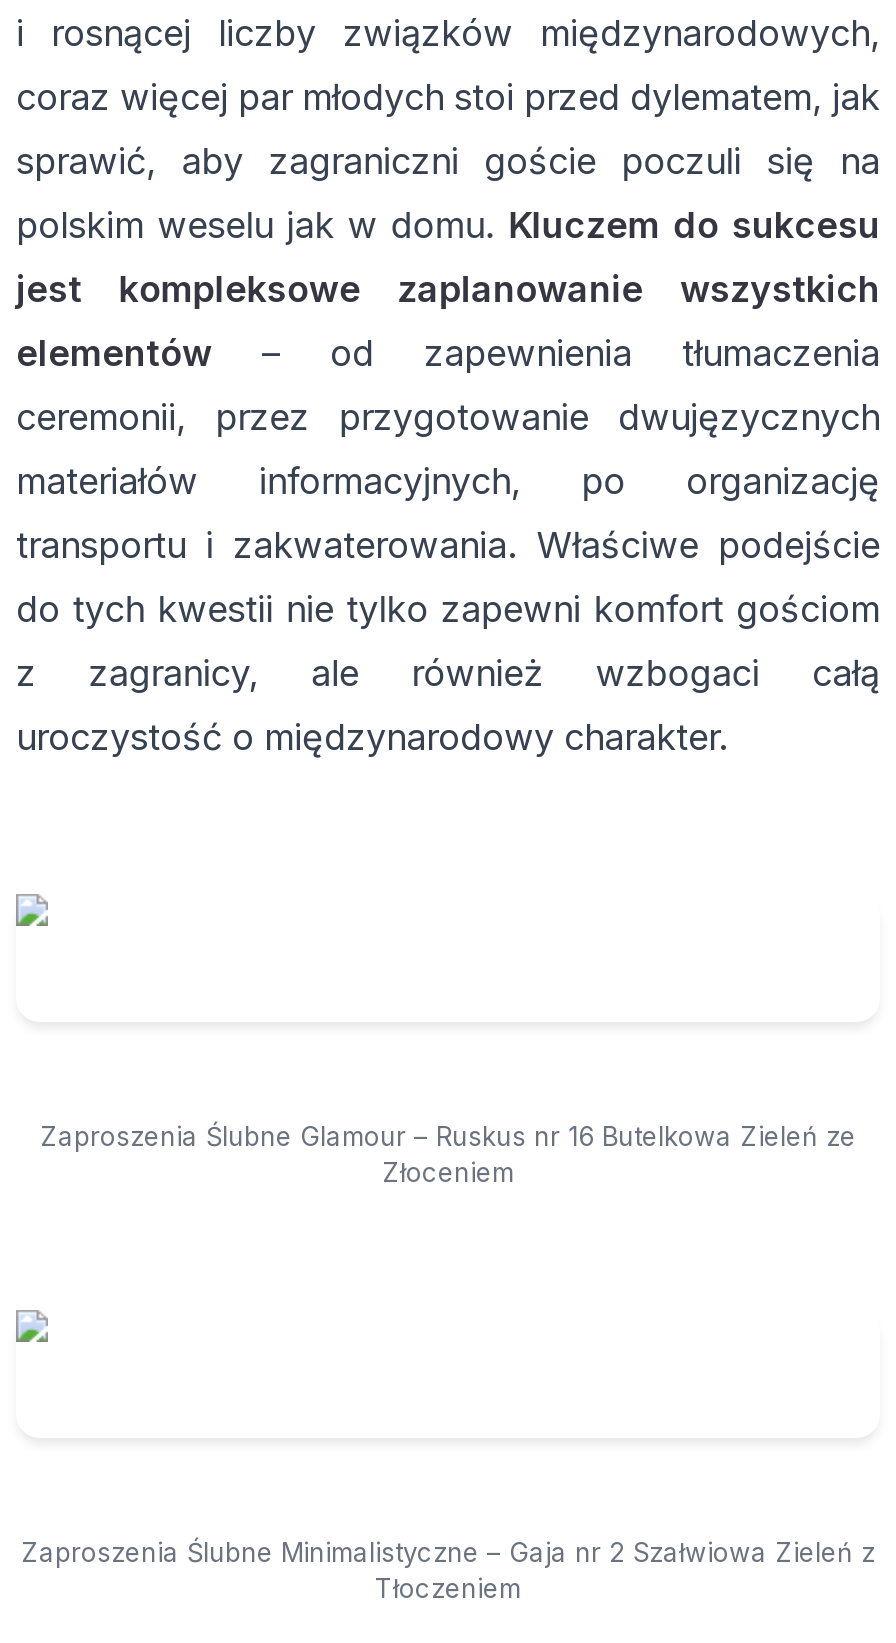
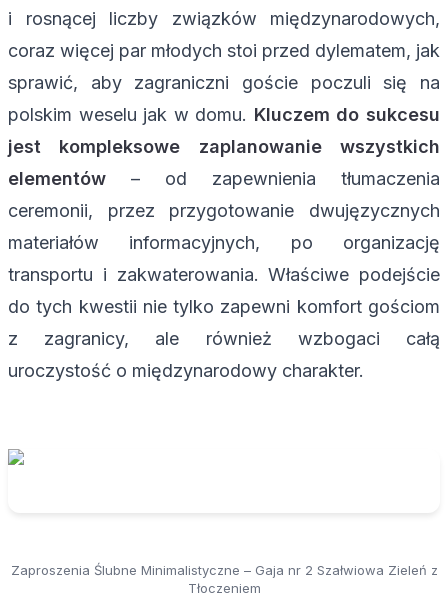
- Zaproszenia Ślubne Glamour – Ruskus nr 16 Butelkowa Zieleń ze
- Złoceniem
